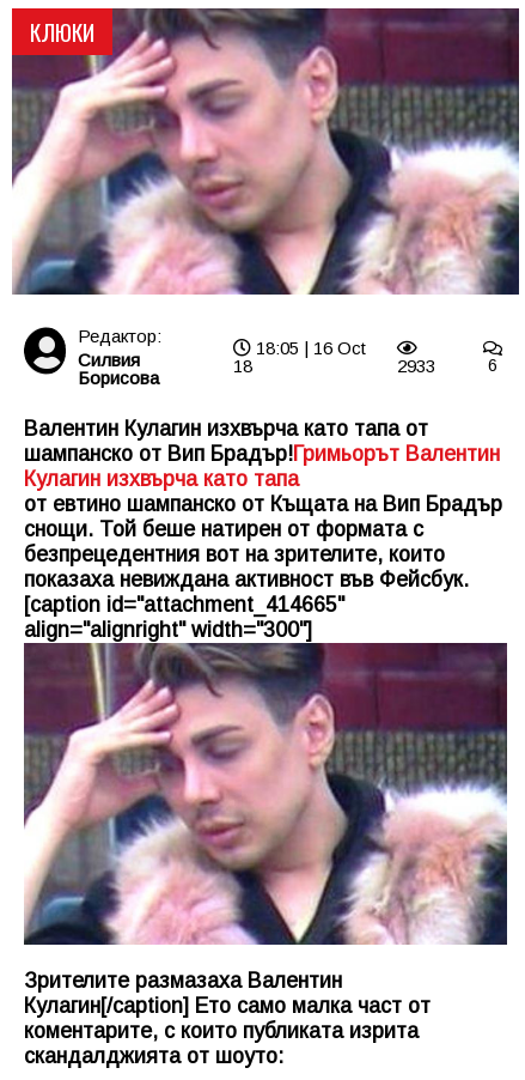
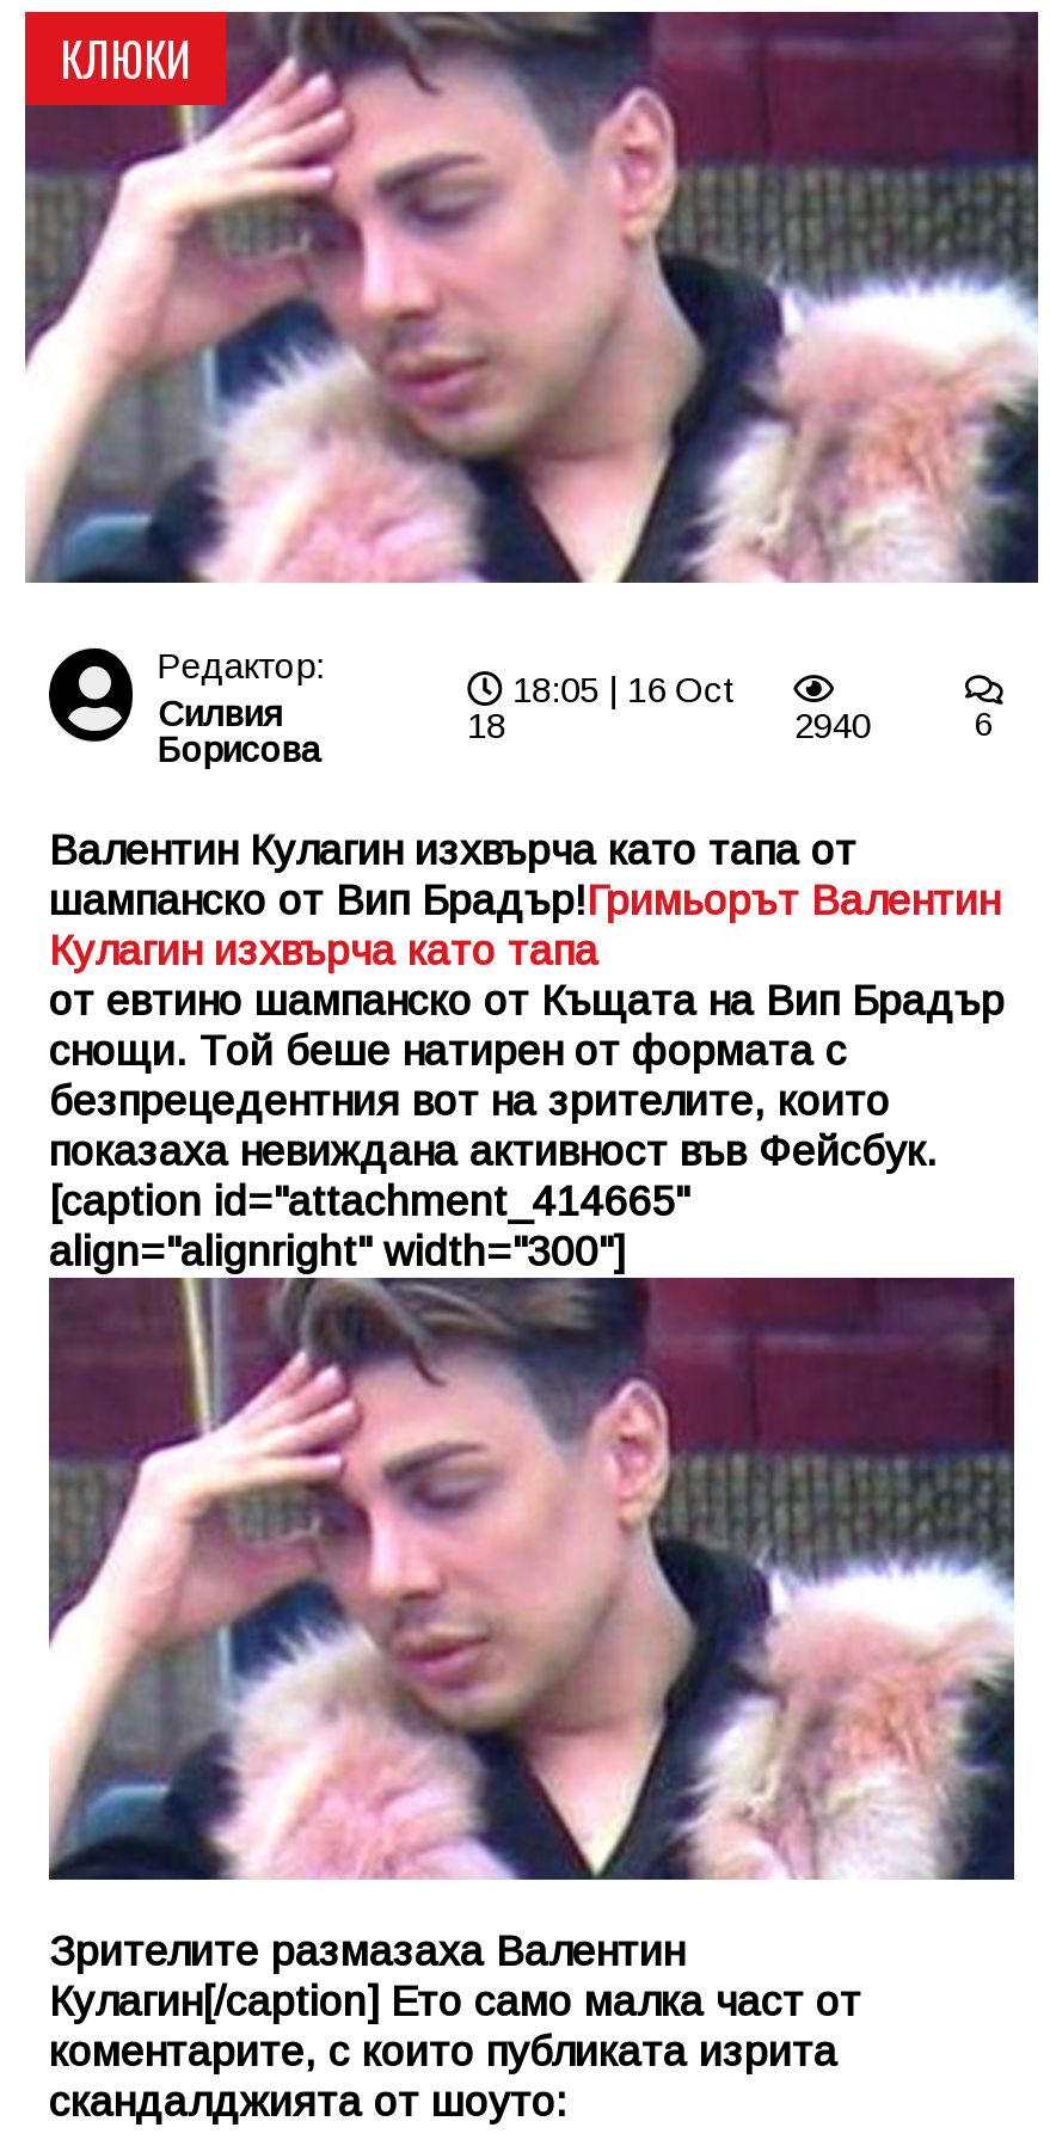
- 2933
+ 2940
